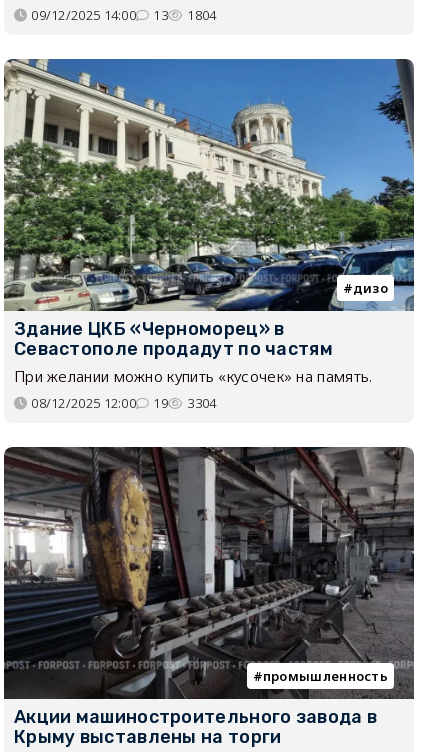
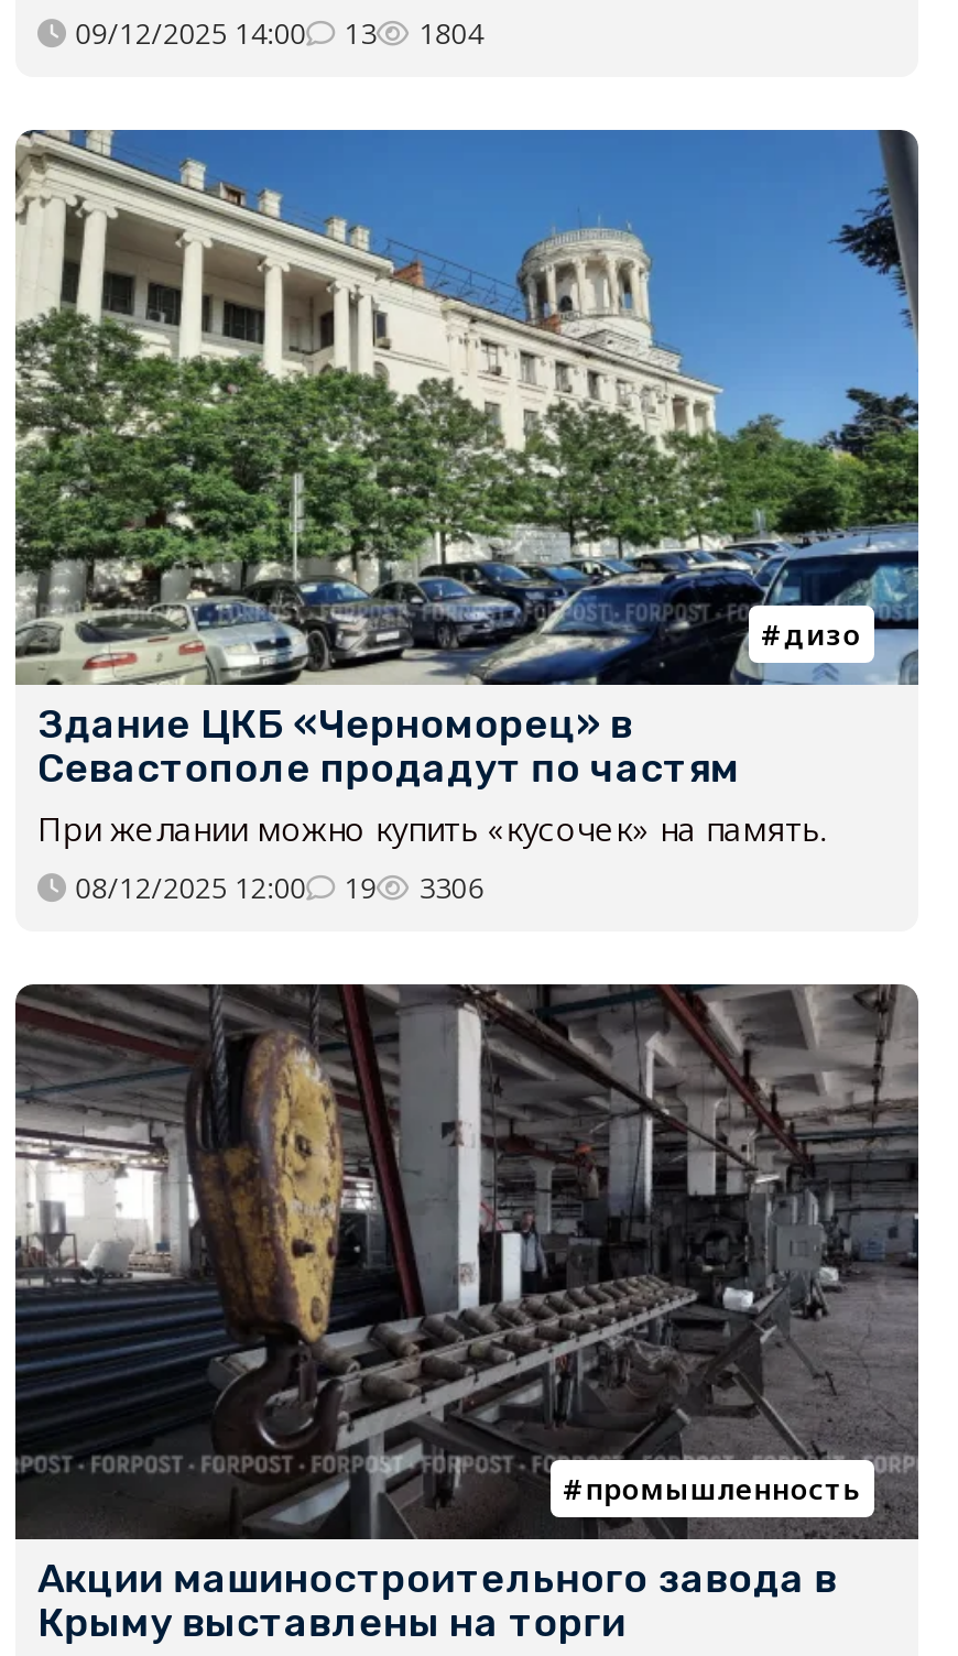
- 08/12/2025 12:00 19 3304
+ 08/12/2025 12:00 19 3306
